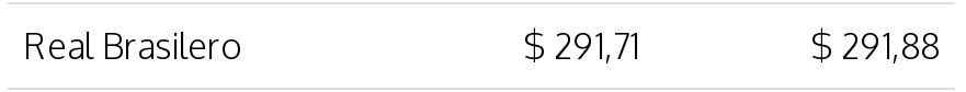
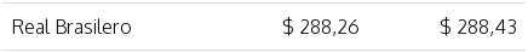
- $ 291,71
+ $ 288,26

- $ 291,88
+ $ 288,43
